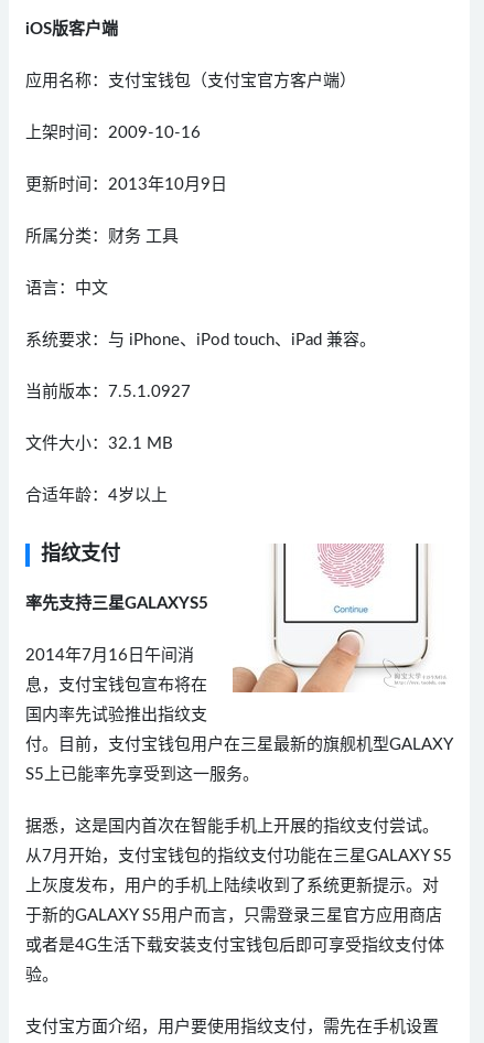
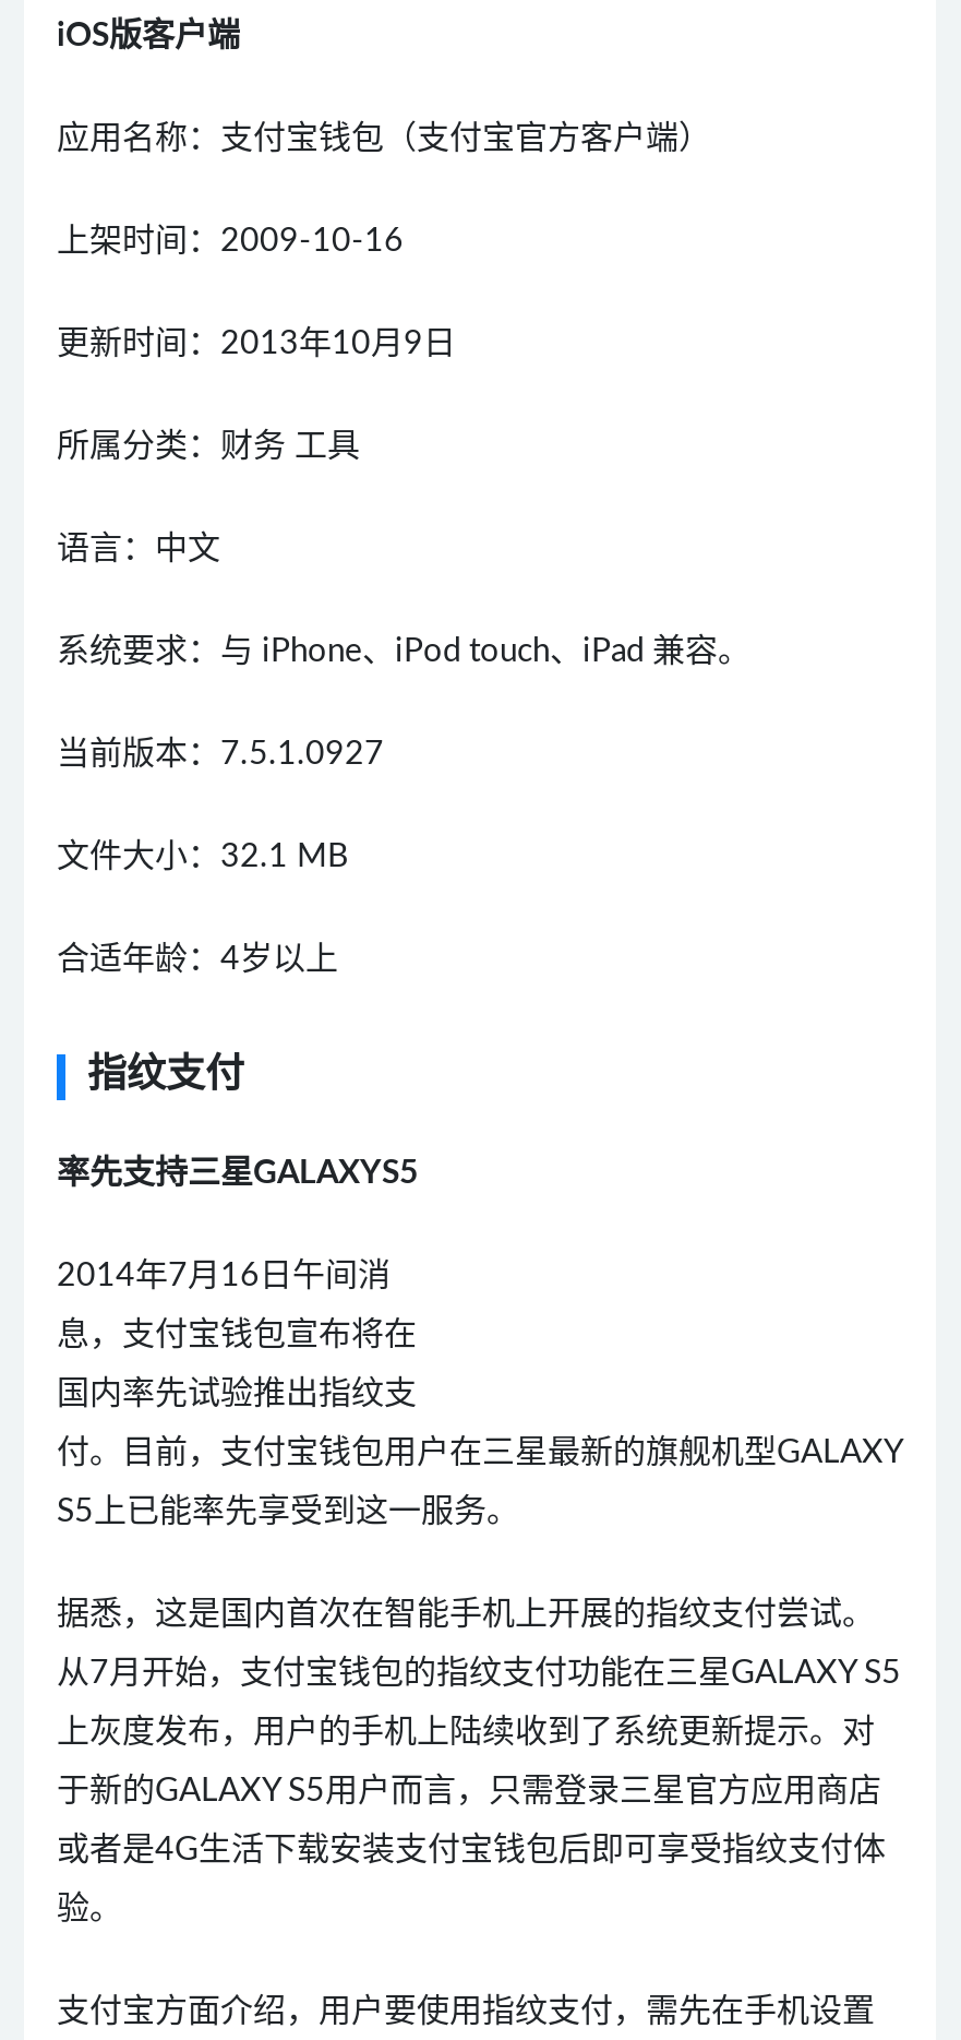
- [image]
